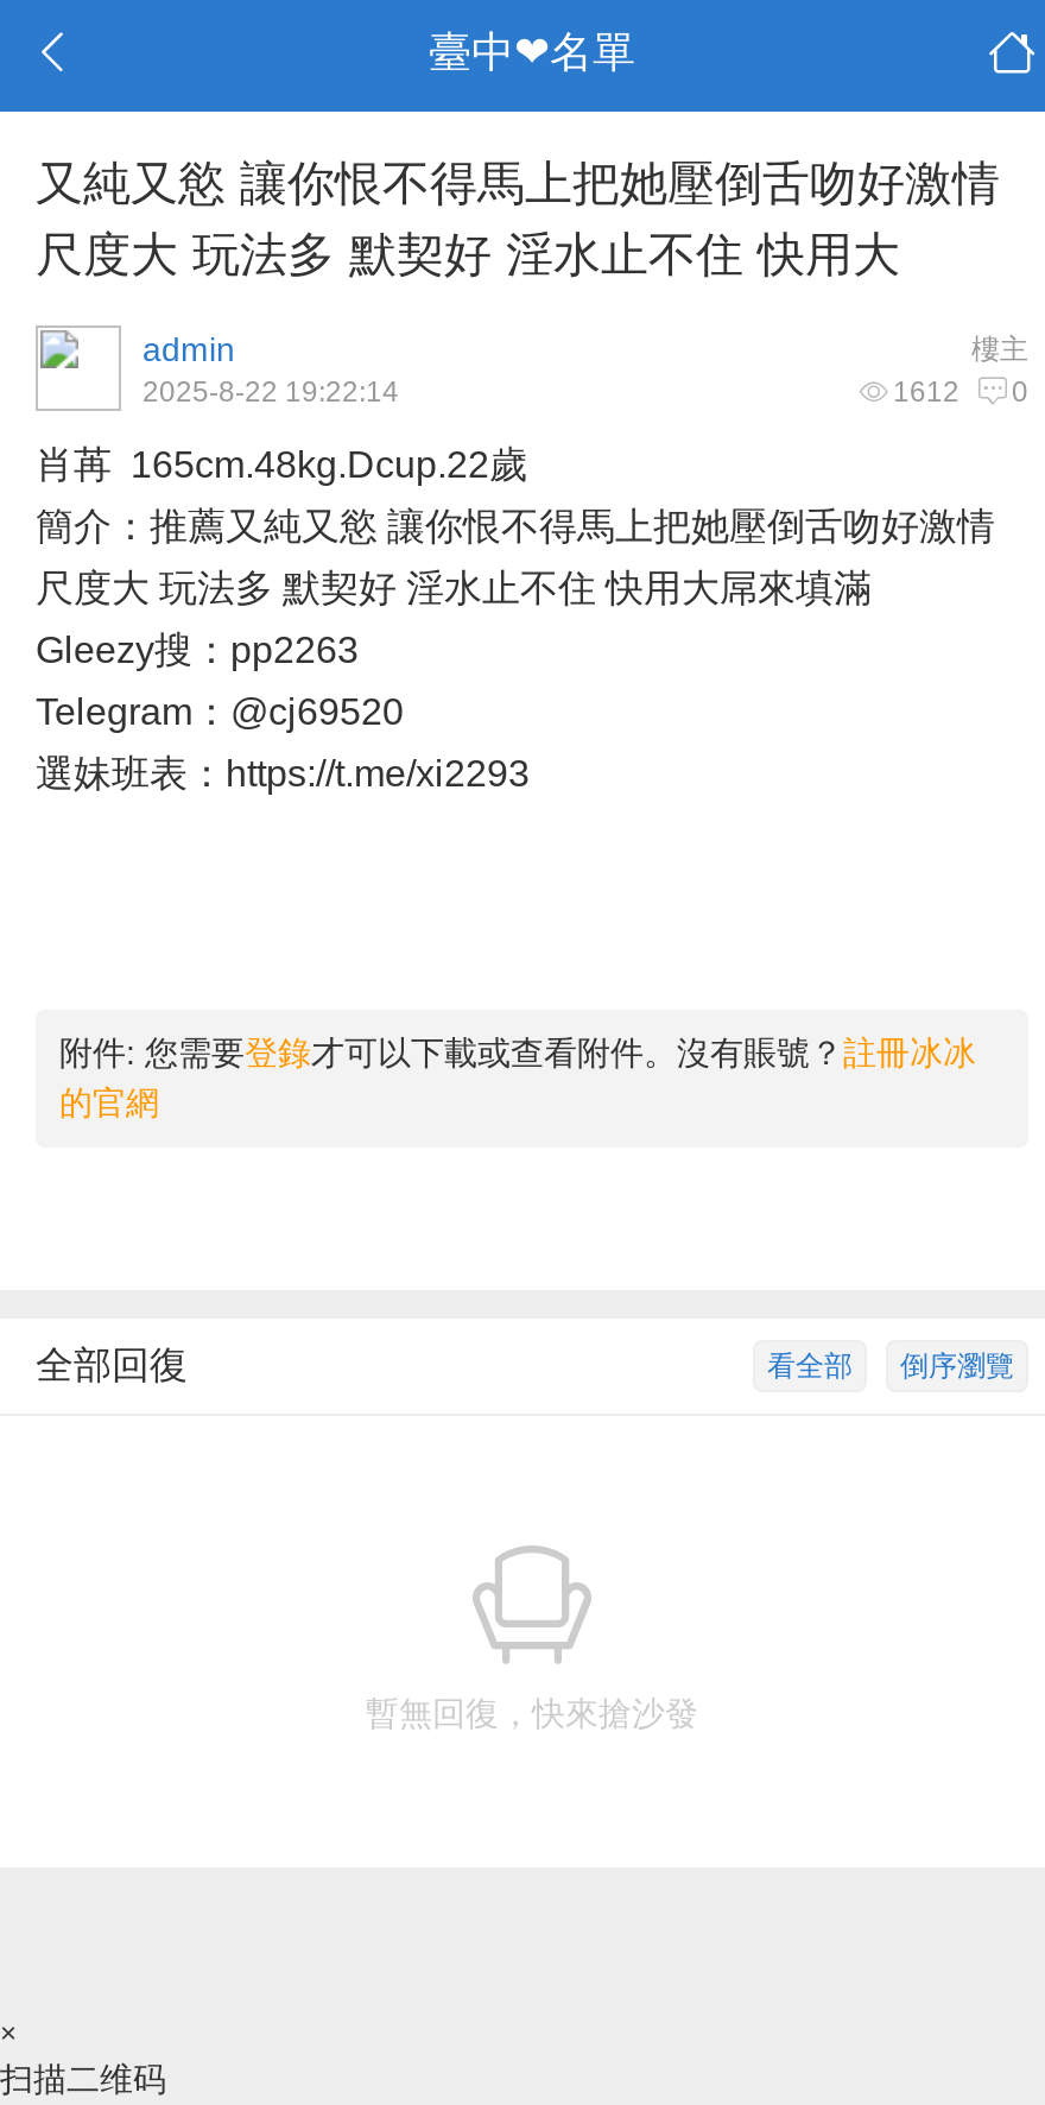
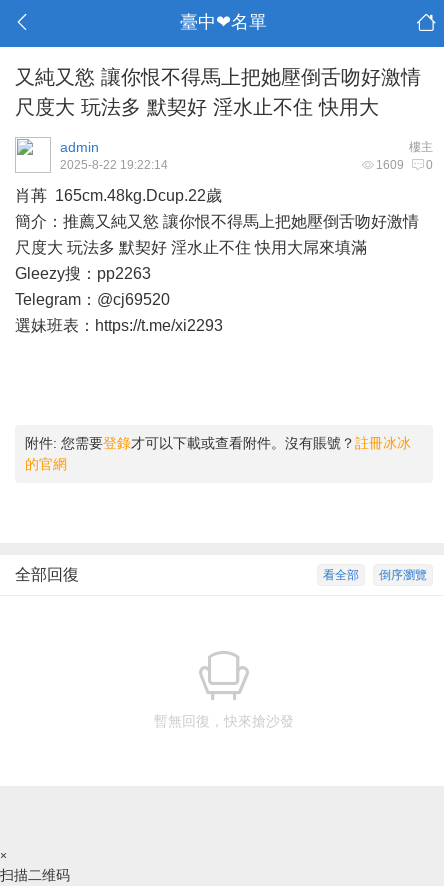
- 1612 0
+ 1609 0
